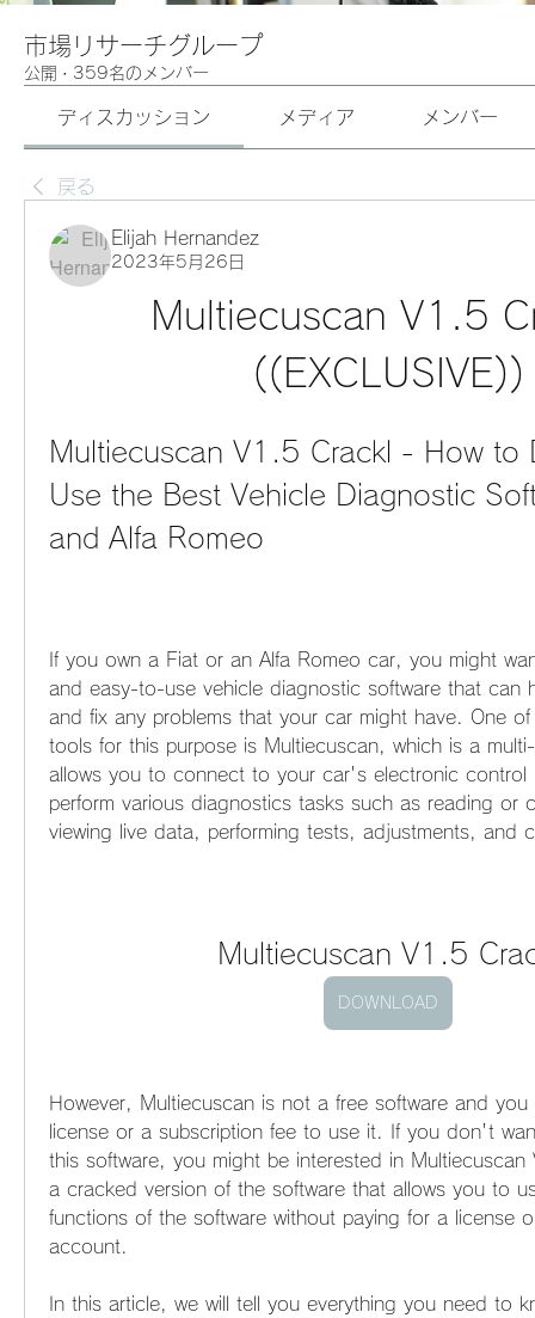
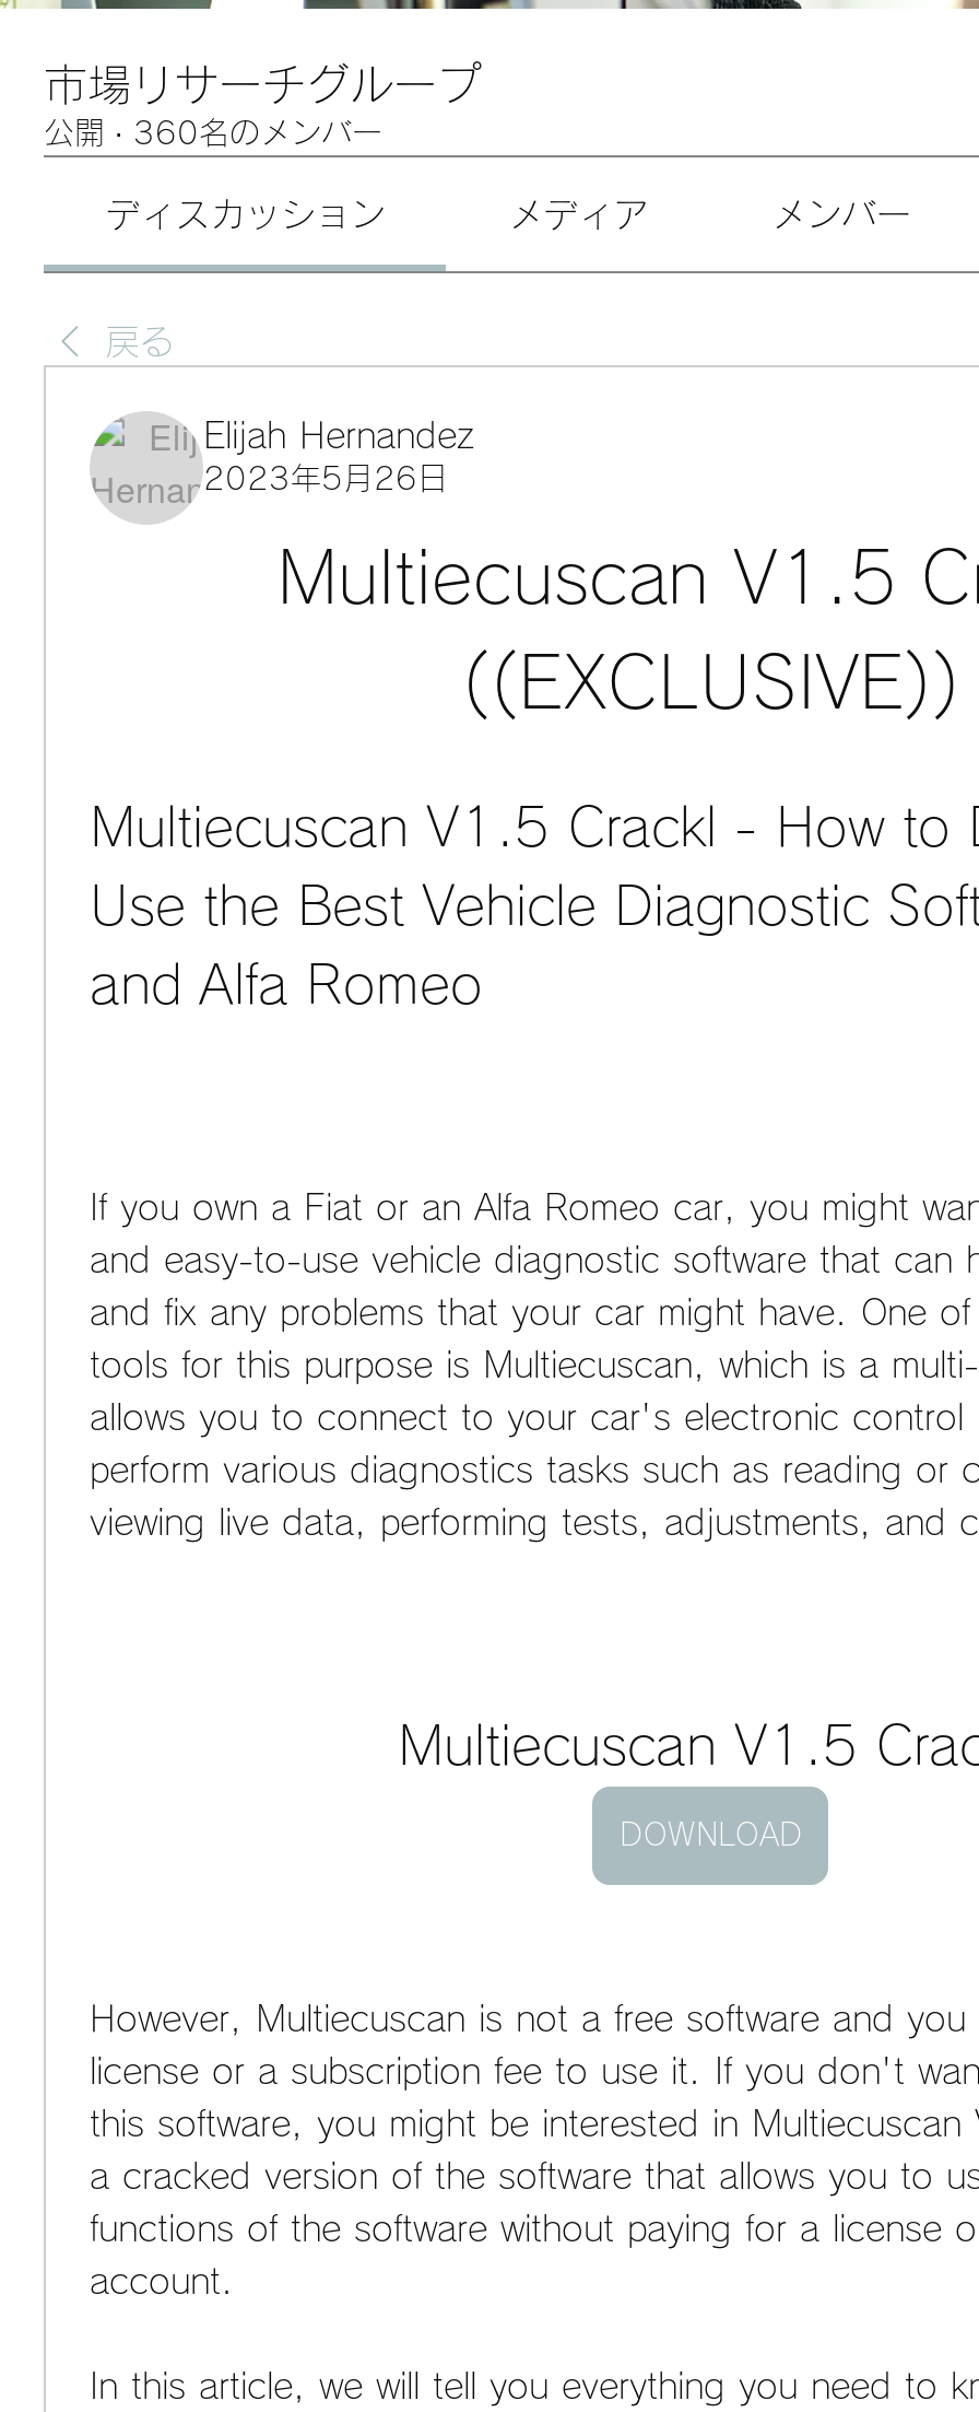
- 公開 · 359名のメンバー
+ 公開 · 360名のメンバー
